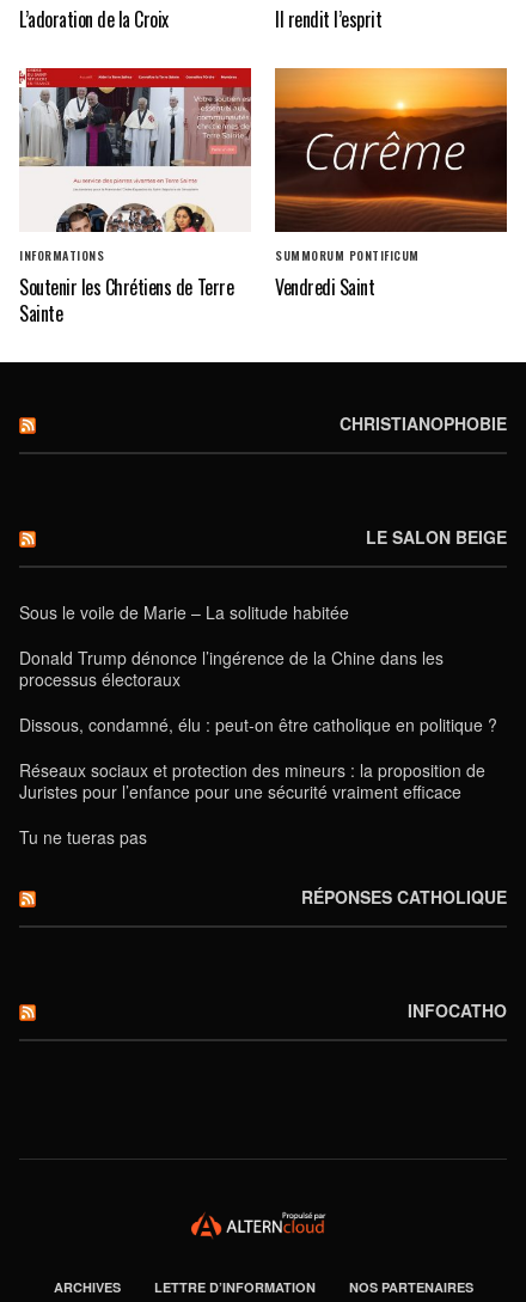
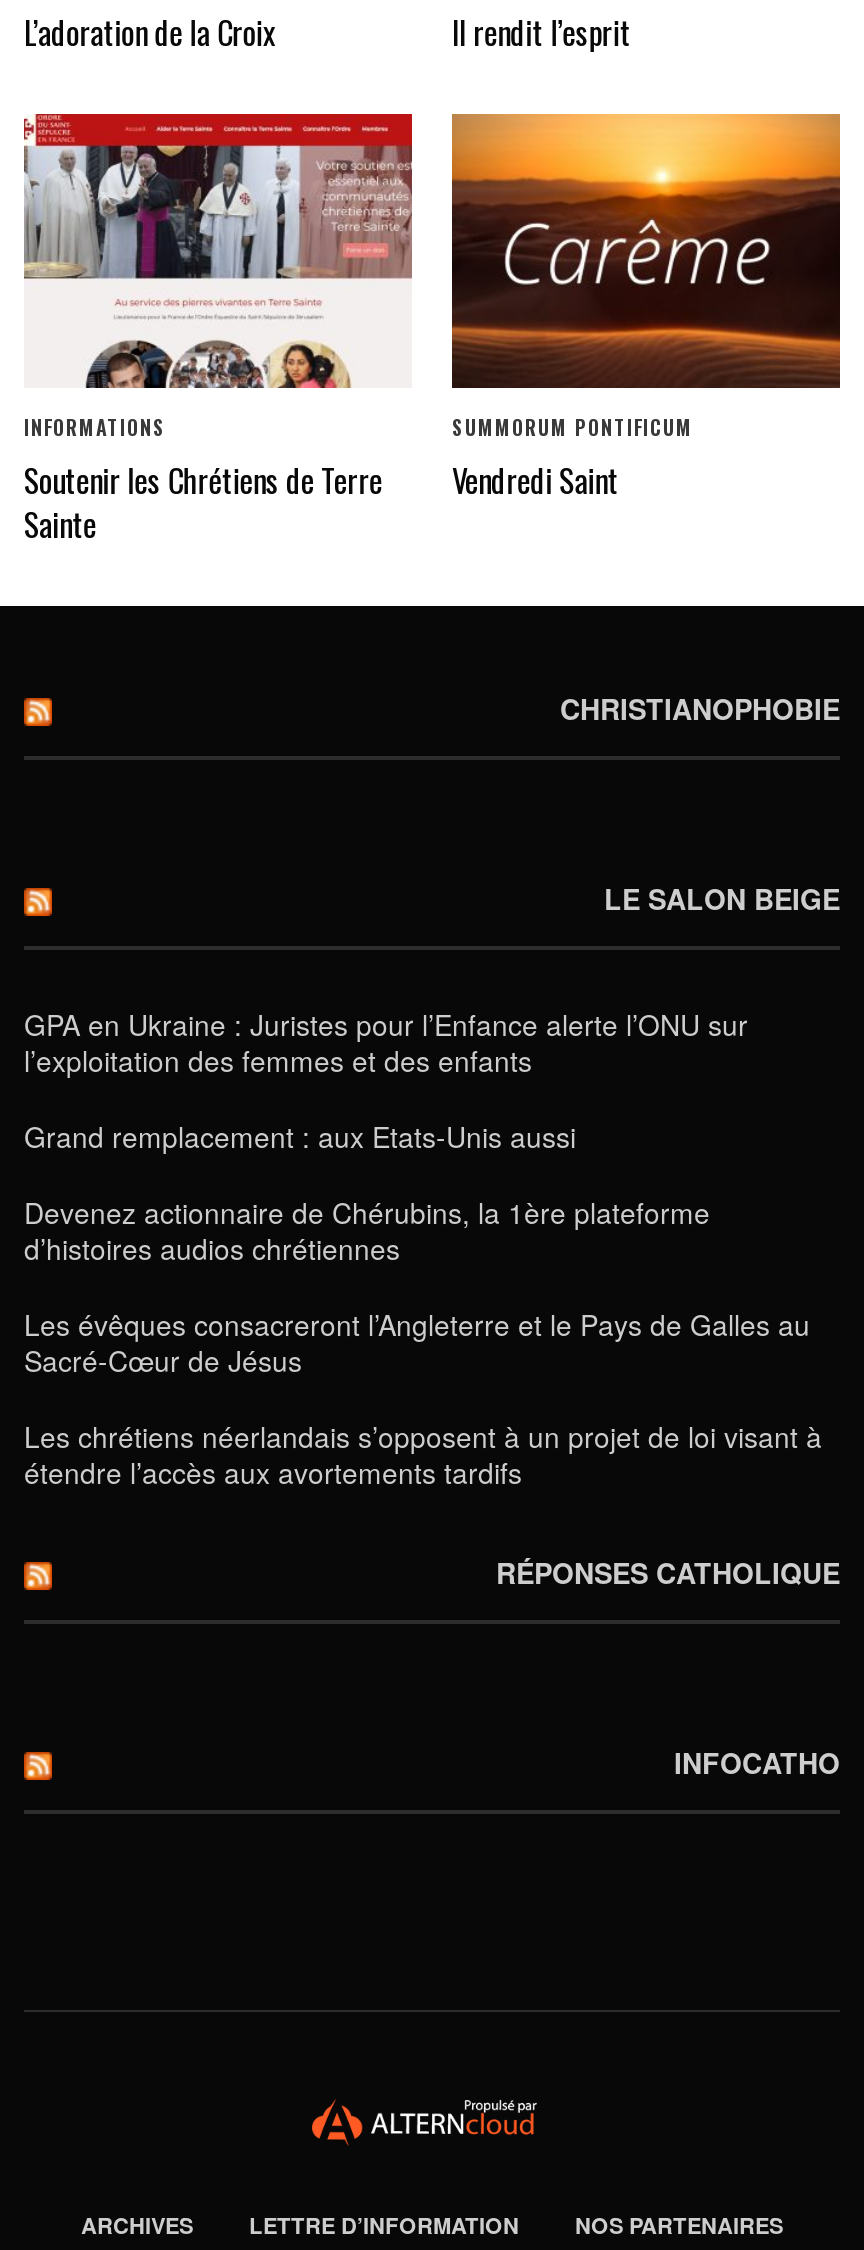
- Sous le voile de Marie – La solitude habitée
+ GPA en Ukraine : Juristes pour l’Enfance alerte l’ONU sur
+ l’exploitation des femmes et des enfants

- Donald Trump dénonce l’ingérence de la Chine dans les
- processus électoraux
+ Grand remplacement : aux Etats-Unis aussi

- Dissous, condamné, élu : peut-on être catholique en politique ?
+ Devenez actionnaire de Chérubins, la 1ère plateforme
+ d’histoires audios chrétiennes

- Réseaux sociaux et protection des mineurs : la proposition de
- Juristes pour l’enfance pour une sécurité vraiment efficace
+ Les évêques consacreront l’Angleterre et le Pays de Galles au
+ Sacré-Cœur de Jésus

- Tu ne tueras pas
+ Les chrétiens néerlandais s’opposent à un projet de loi visant à
+ étendre l’accès aux avortements tardifs
